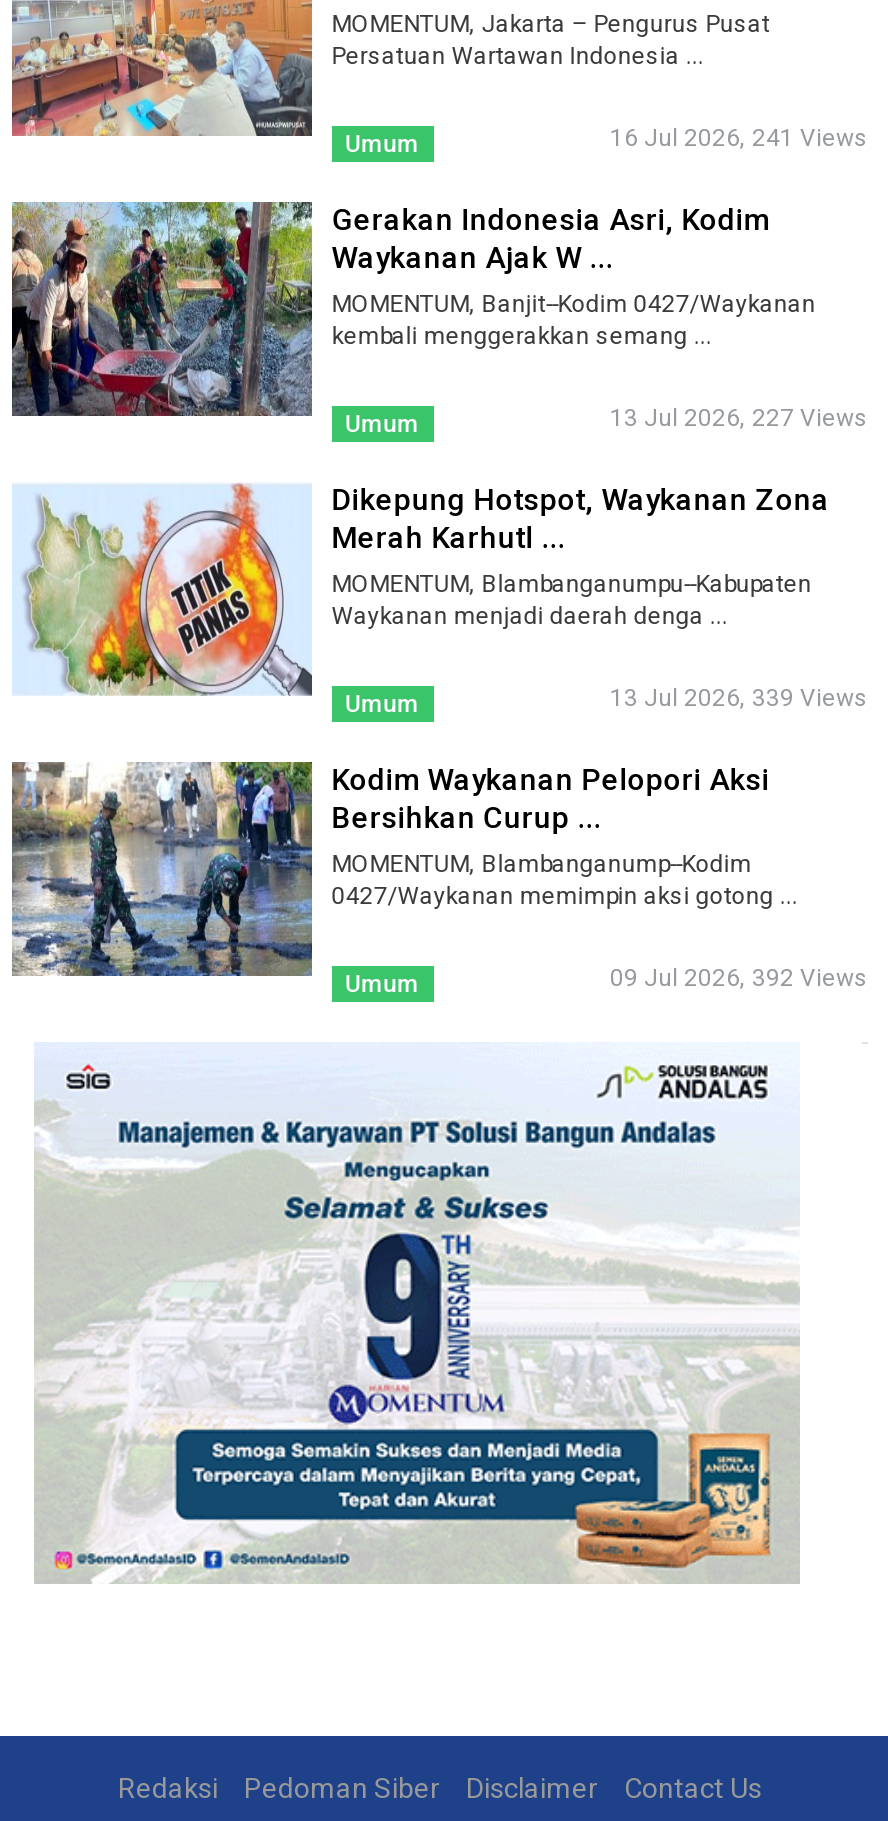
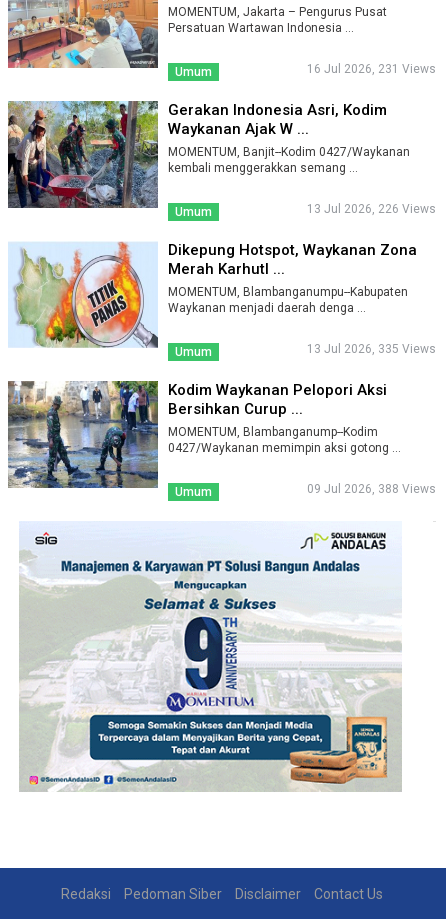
- 16 Jul 2026, 241 Views
+ 16 Jul 2026, 231 Views

- 13 Jul 2026, 227 Views
+ 13 Jul 2026, 226 Views

- 13 Jul 2026, 339 Views
+ 13 Jul 2026, 335 Views

- 09 Jul 2026, 392 Views
+ 09 Jul 2026, 388 Views
